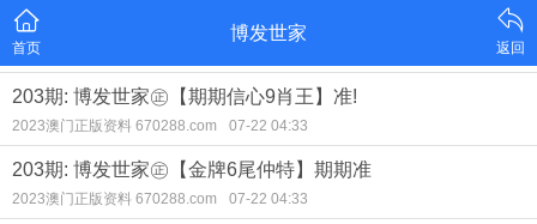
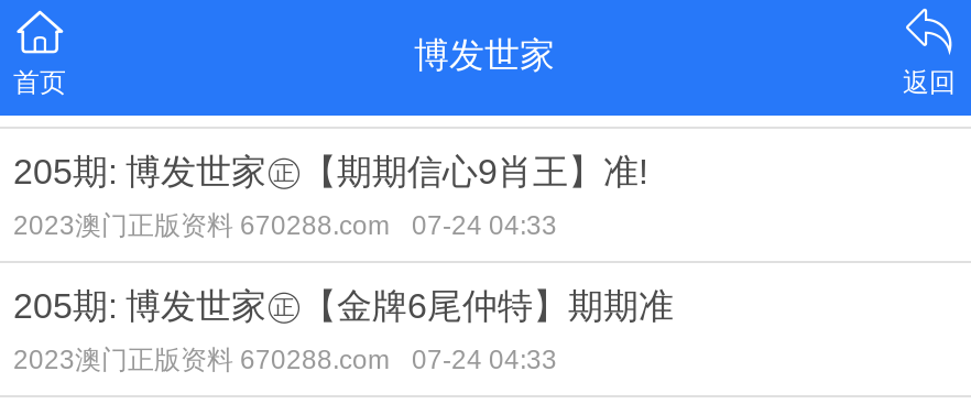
- 203期: 博发世家㊣【期期信心9肖王】准!
+ 205期: 博发世家㊣【期期信心9肖王】准!

- 2023澳门正版资料 670288.com 07-22 04:33
+ 2023澳门正版资料 670288.com 07-24 04:33

- 203期: 博发世家㊣【金牌6尾仲特】期期准
+ 205期: 博发世家㊣【金牌6尾仲特】期期准

- 2023澳门正版资料 670288.com 07-22 04:33
+ 2023澳门正版资料 670288.com 07-24 04:33
